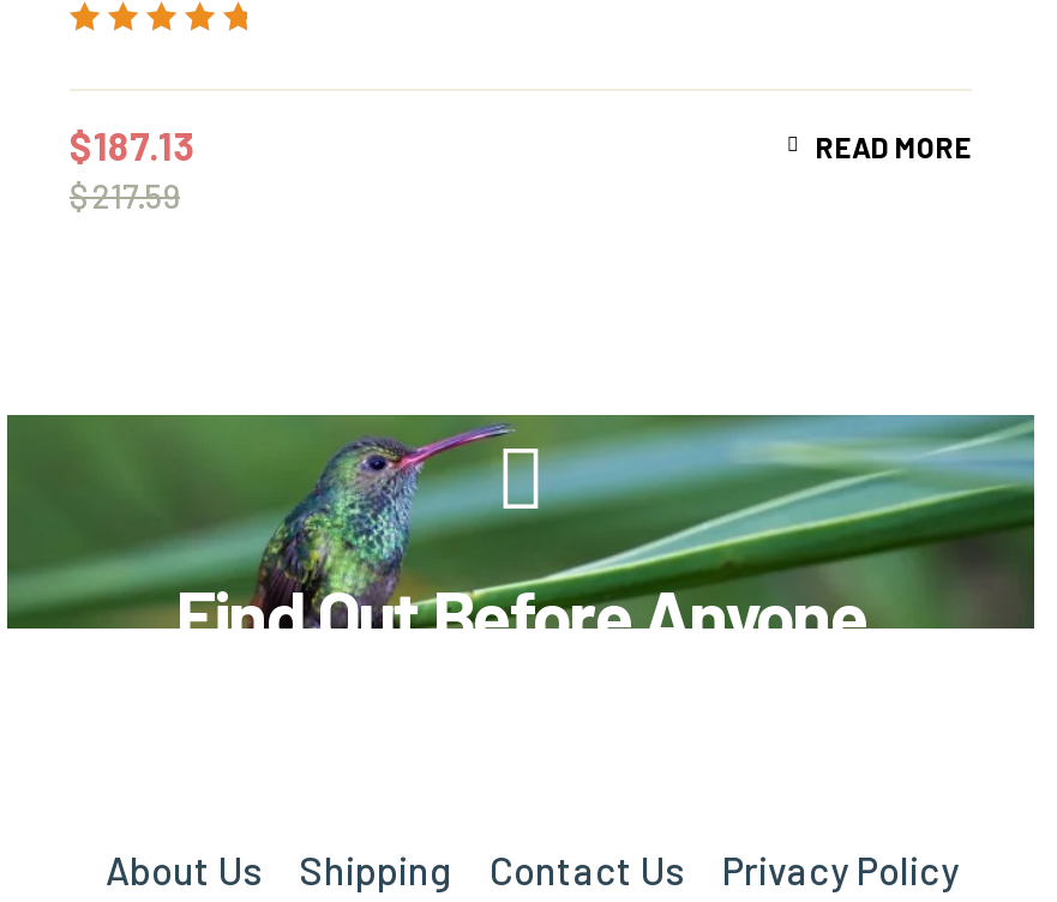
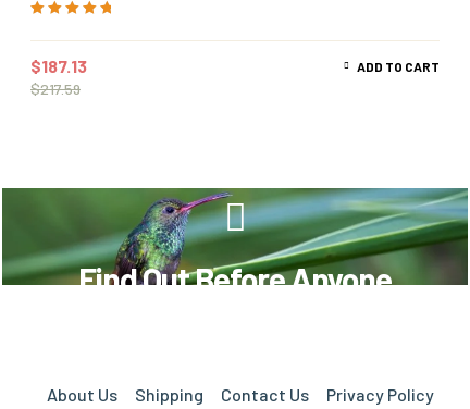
- READ MORE
+ ADD TO CART
